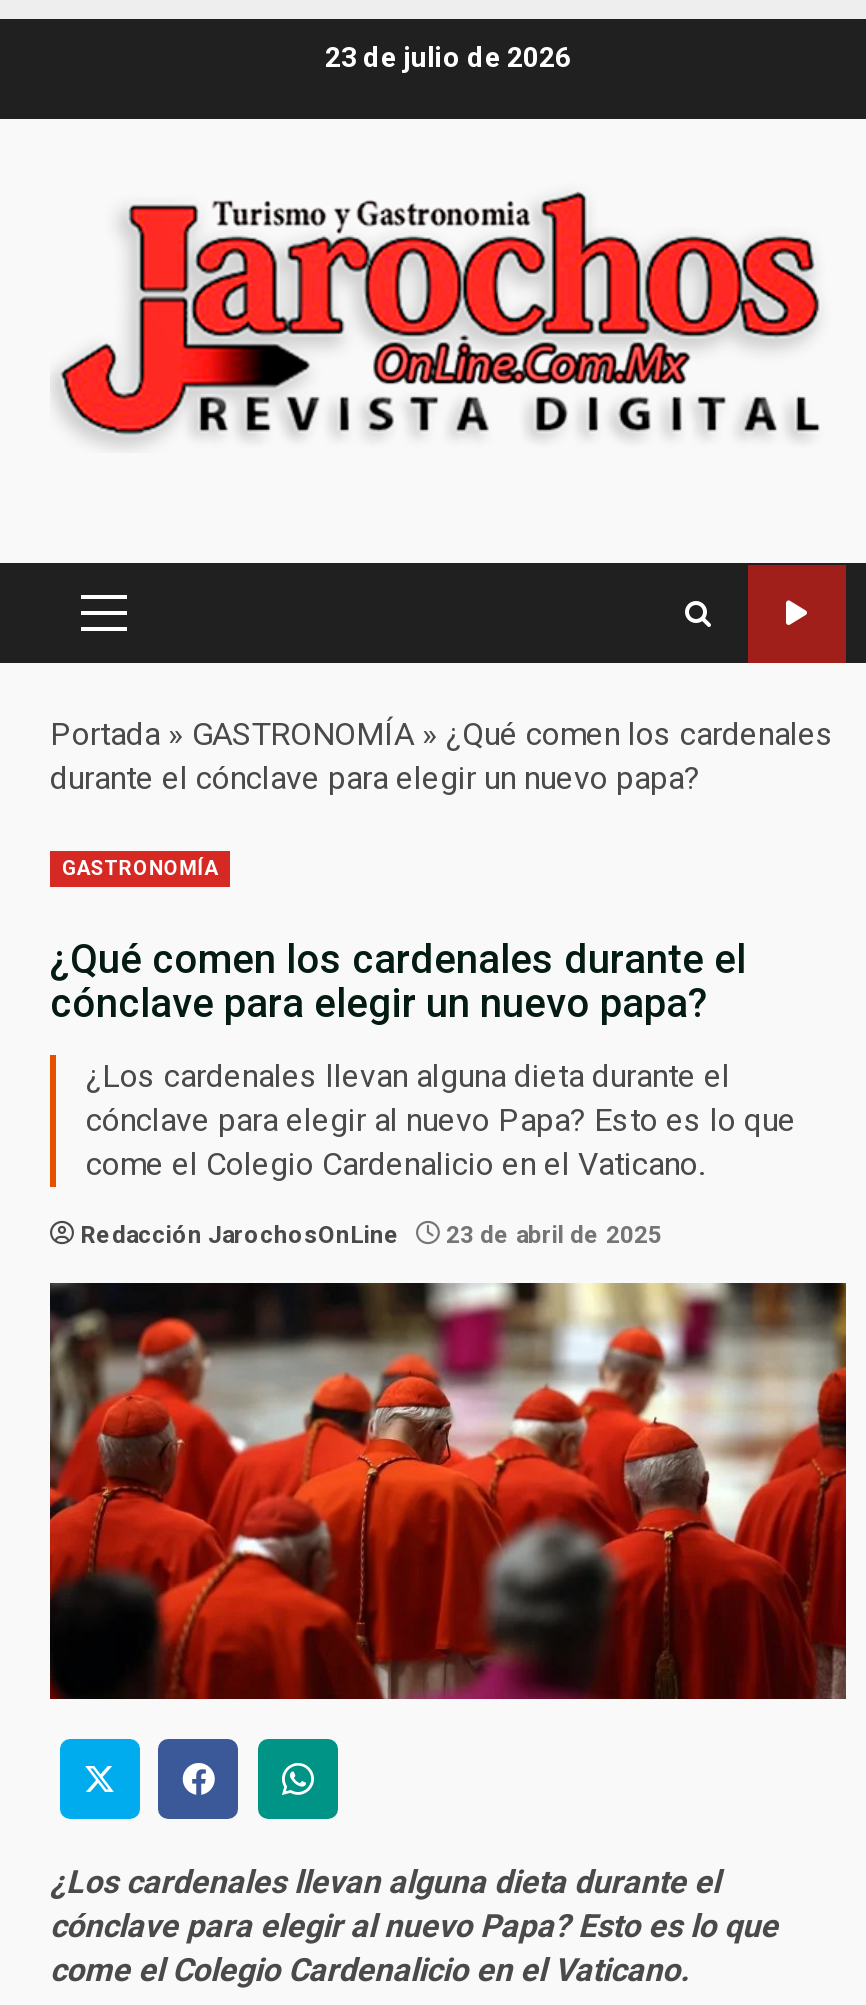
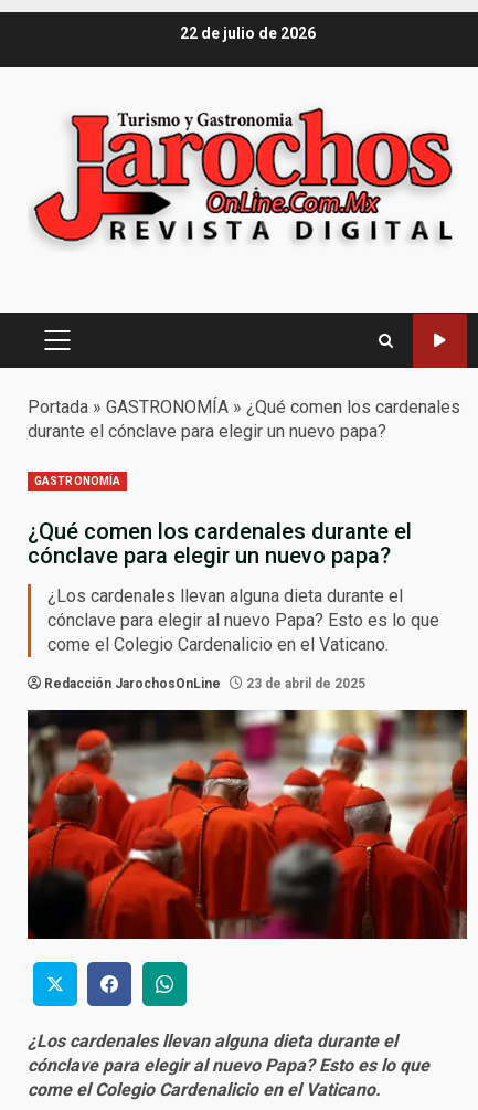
- 23 de julio de 2026
+ 22 de julio de 2026
